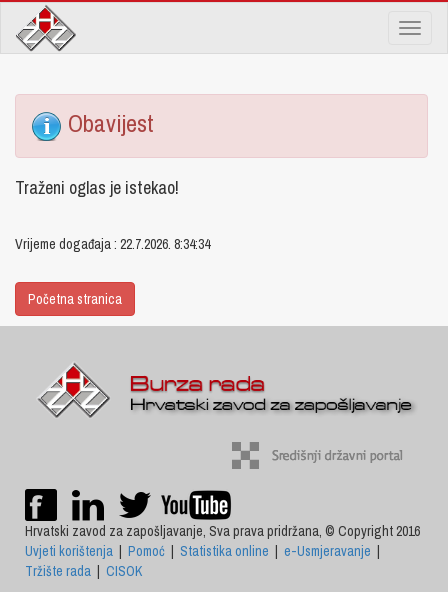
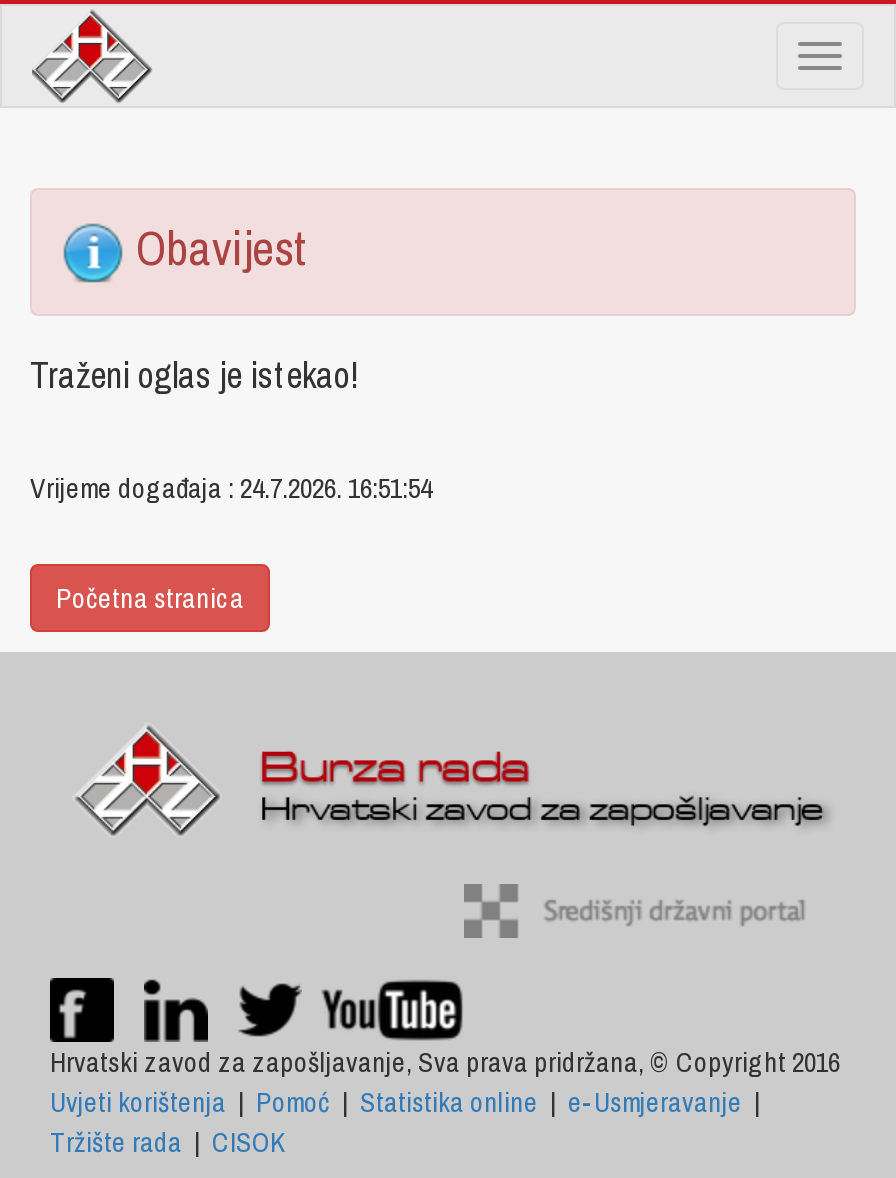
- Vrijeme događaja : 22.7.2026. 8:34:34
+ Vrijeme događaja : 24.7.2026. 16:51:54
